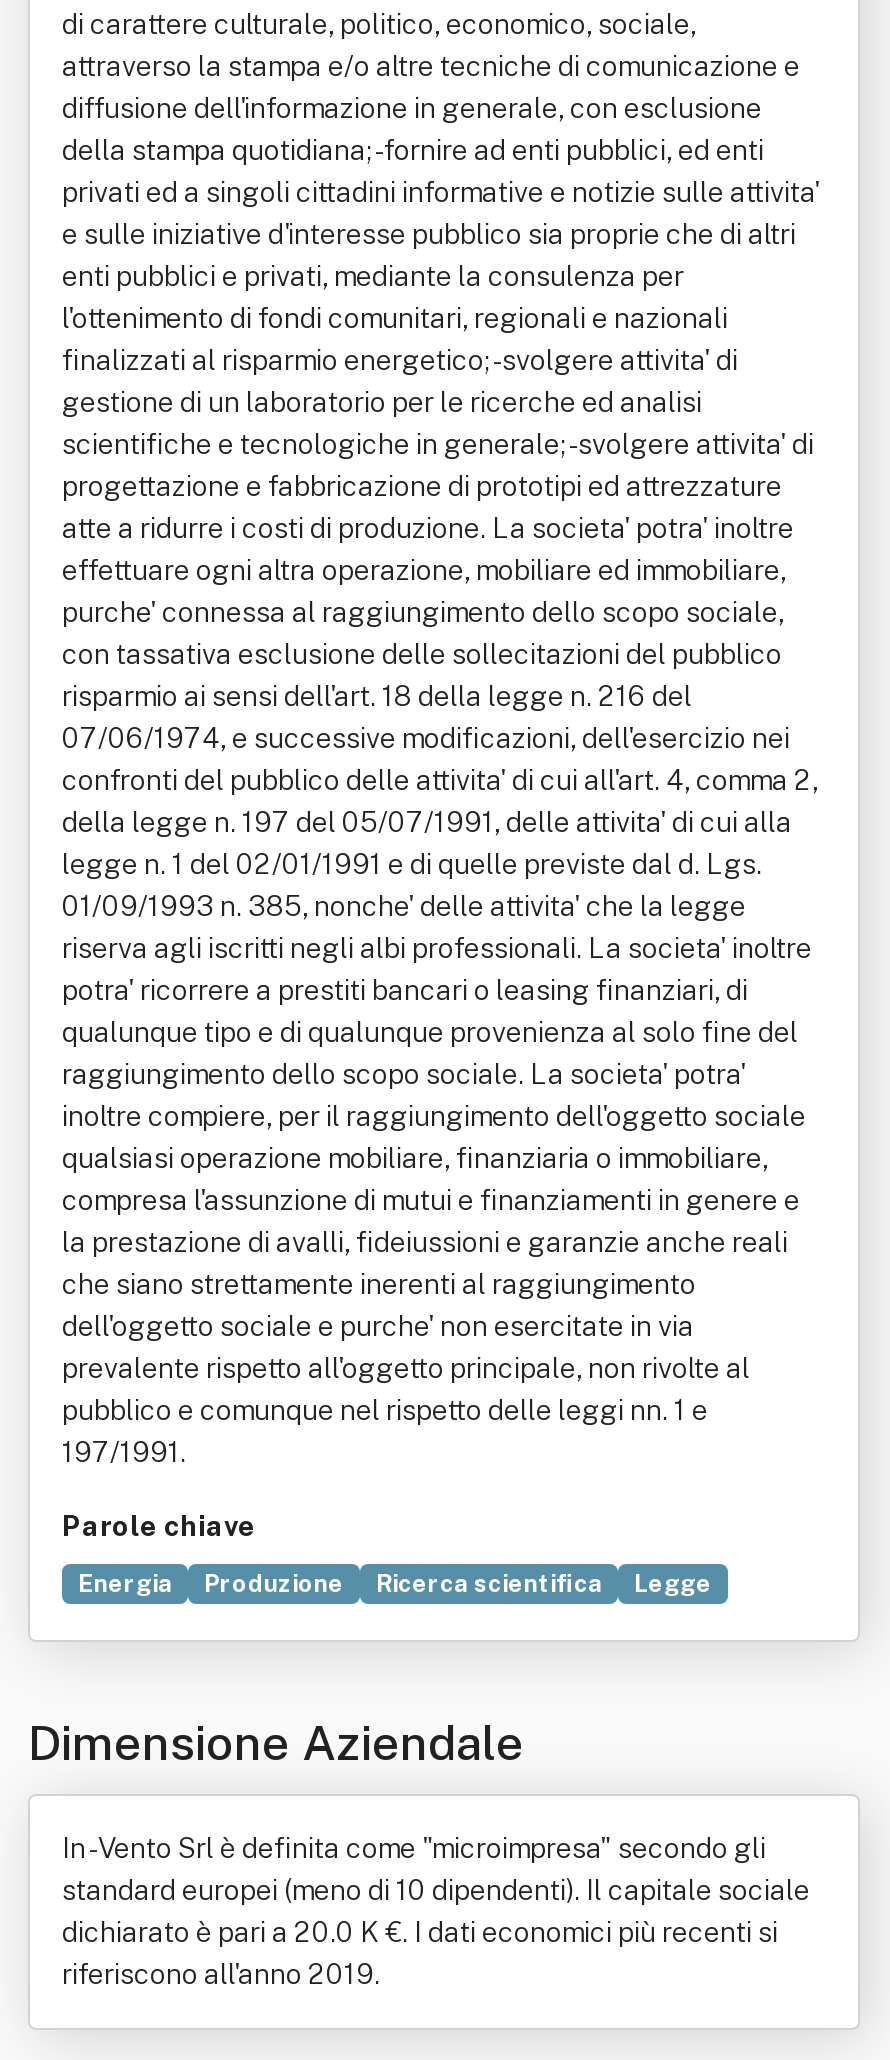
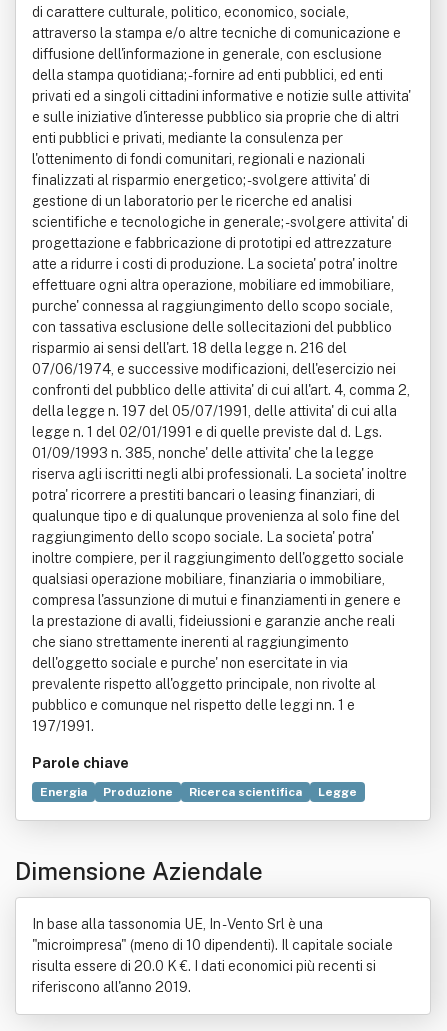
- In - Vento Srl è definita come "microimpresa" secondo gli
- standard europei (meno di 10 dipendenti). Il capitale sociale
- dichiarato è pari a 20.0 K €. I dati economici più recenti si
+ In base alla tassonomia UE, In - Vento Srl è una
+ "microimpresa" (meno di 10 dipendenti). Il capitale sociale
+ risulta essere di 20.0 K €. I dati economici più recenti si
